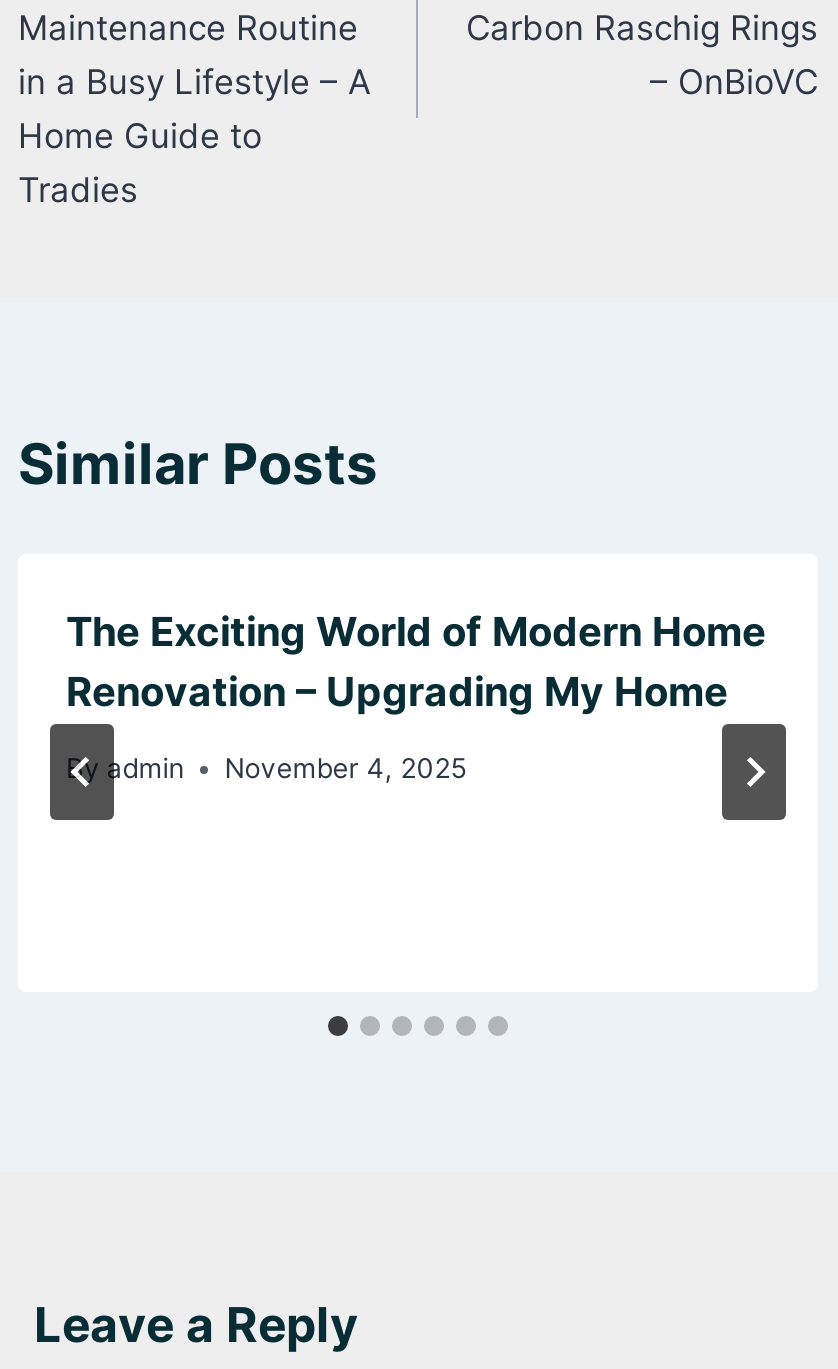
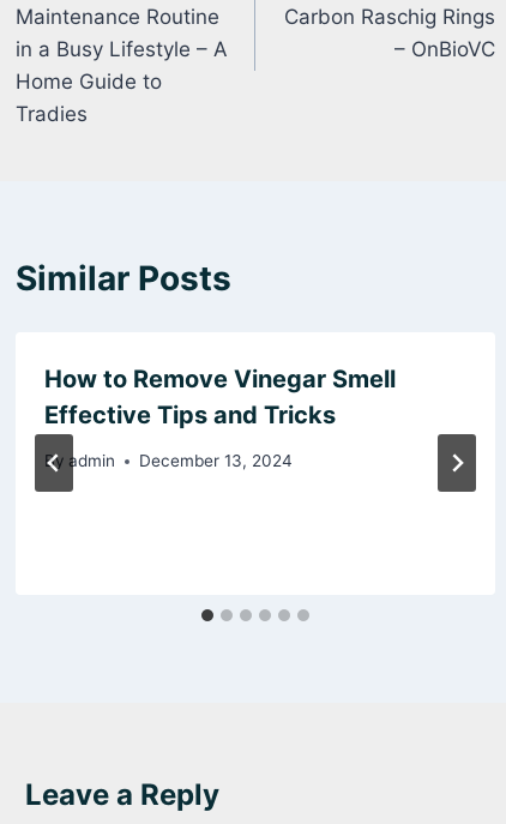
- The Exciting World of Modern Home
- Renovation – Upgrading My Home
+ How to Remove Vinegar Smell
+ Effective Tips and Tricks

- November 4, 2025
+ December 13, 2024
